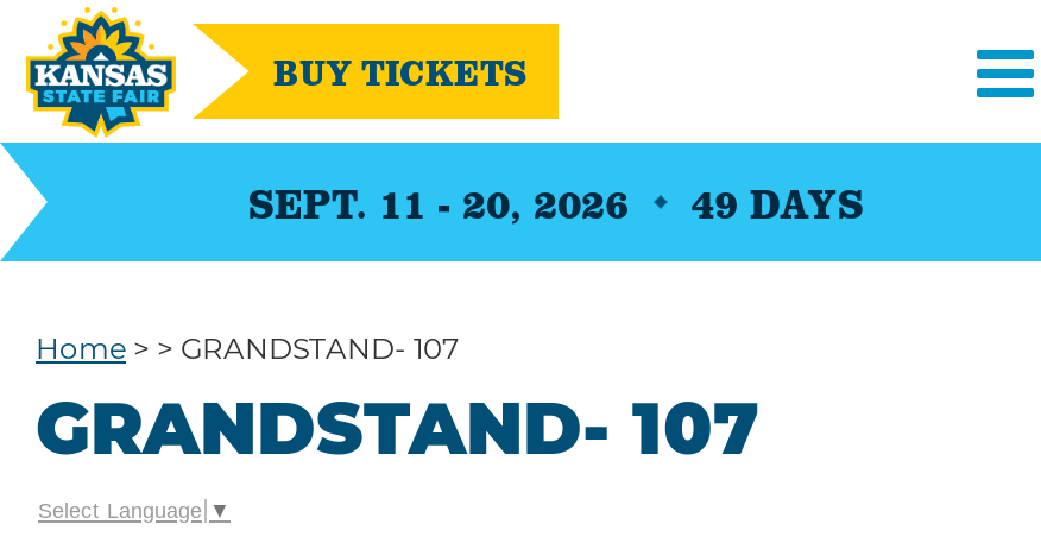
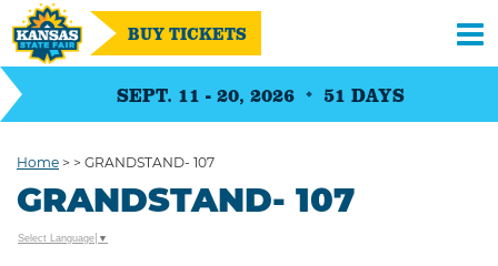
- SEPT. 11 - 20, 2026 49 DAYS
+ SEPT. 11 - 20, 2026 51 DAYS
